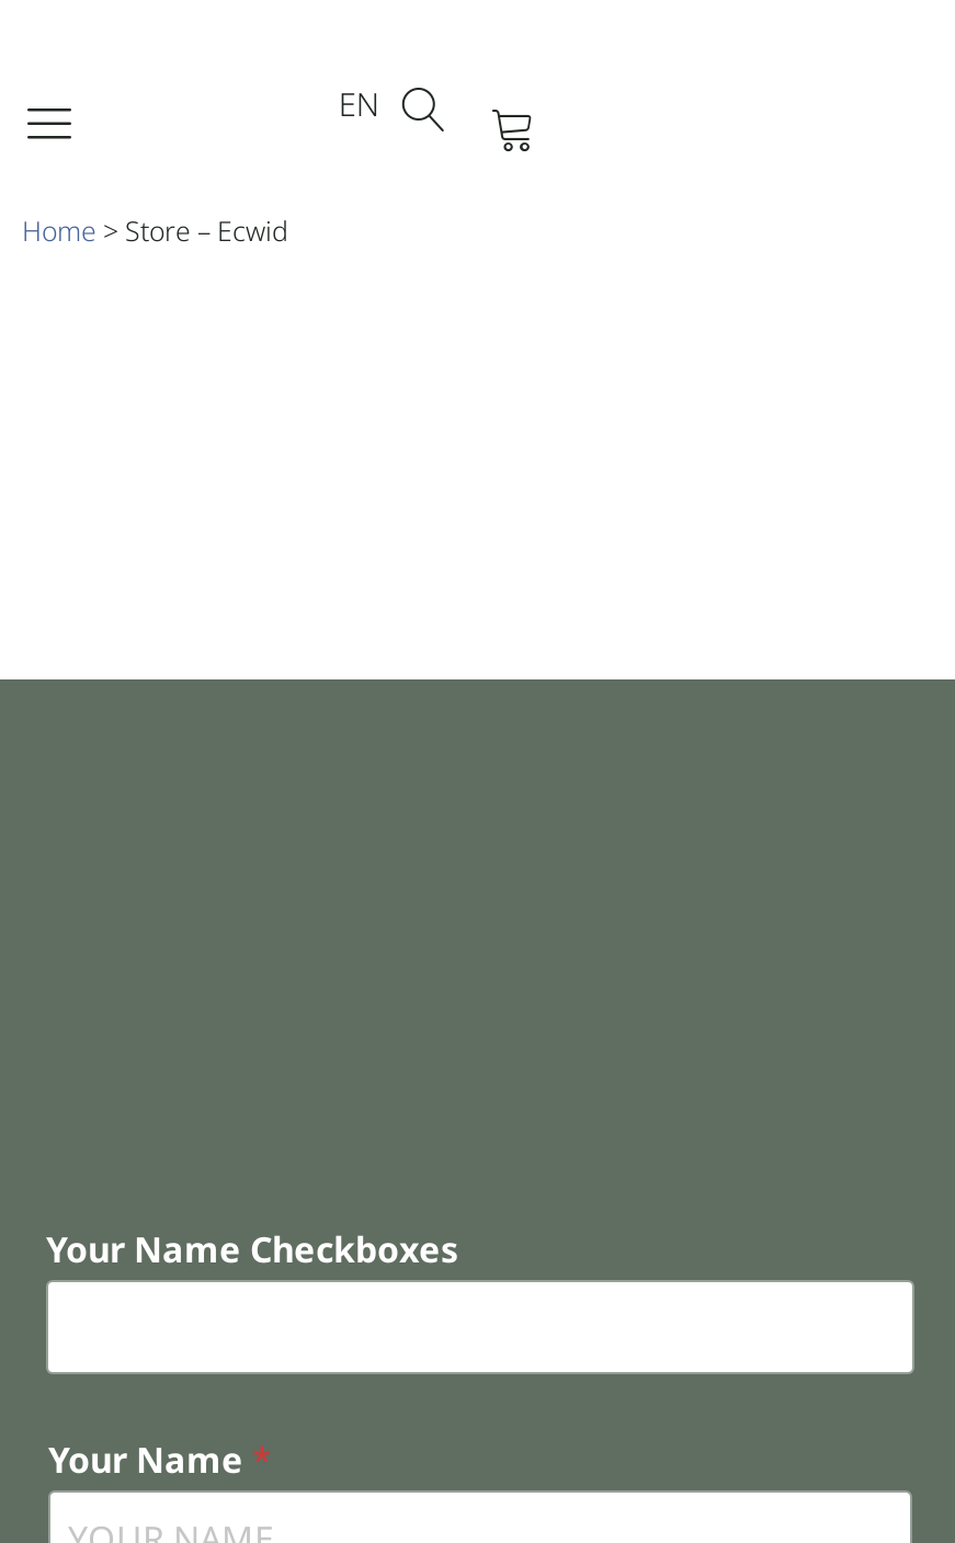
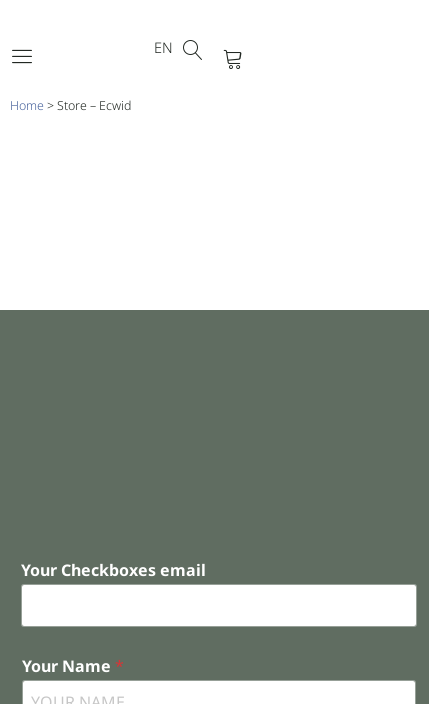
- Your Name Checkboxes
+ Your Checkboxes email
